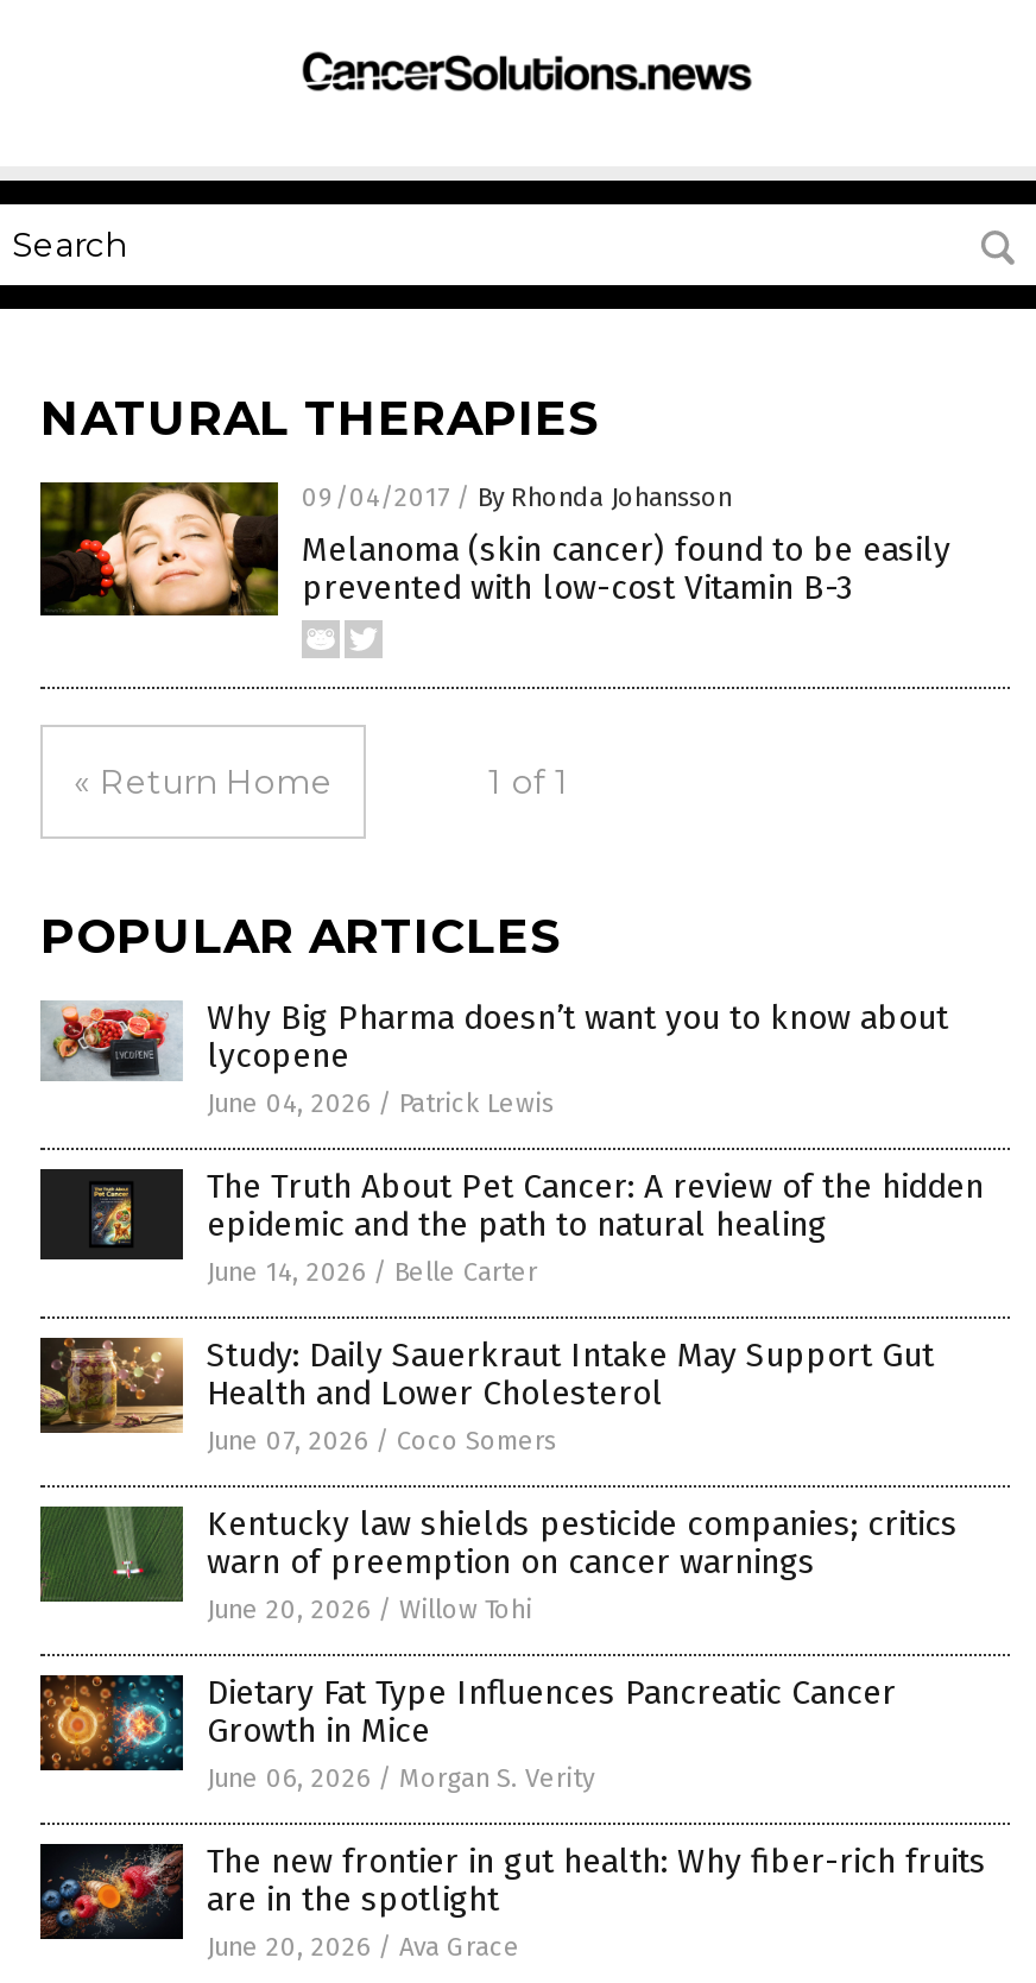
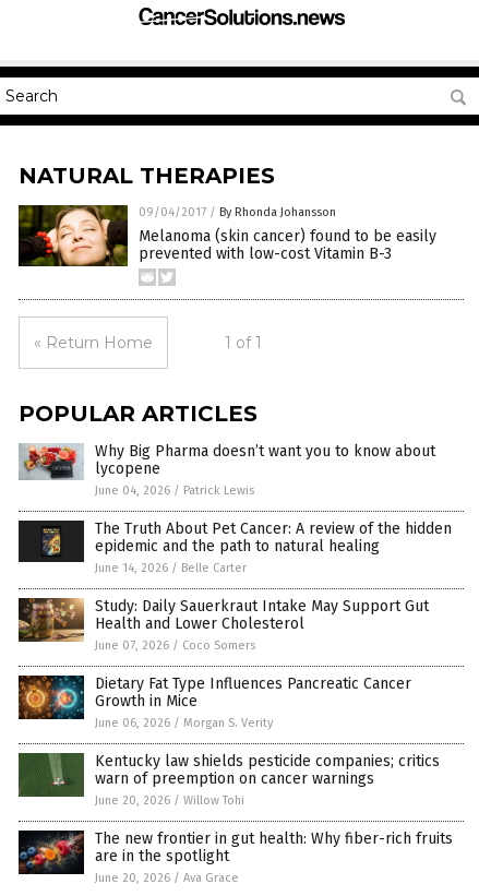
moved down: [image] | Kentucky law shields pesticide companies; critics | warn of preemption on cancer warnings | June 20, 2026 / Willow Tohi

moved up: [image] | Dietary Fat Type Influences Pancreatic Cancer | Growth in Mice | June 06, 2026 / Morgan S. Verity
